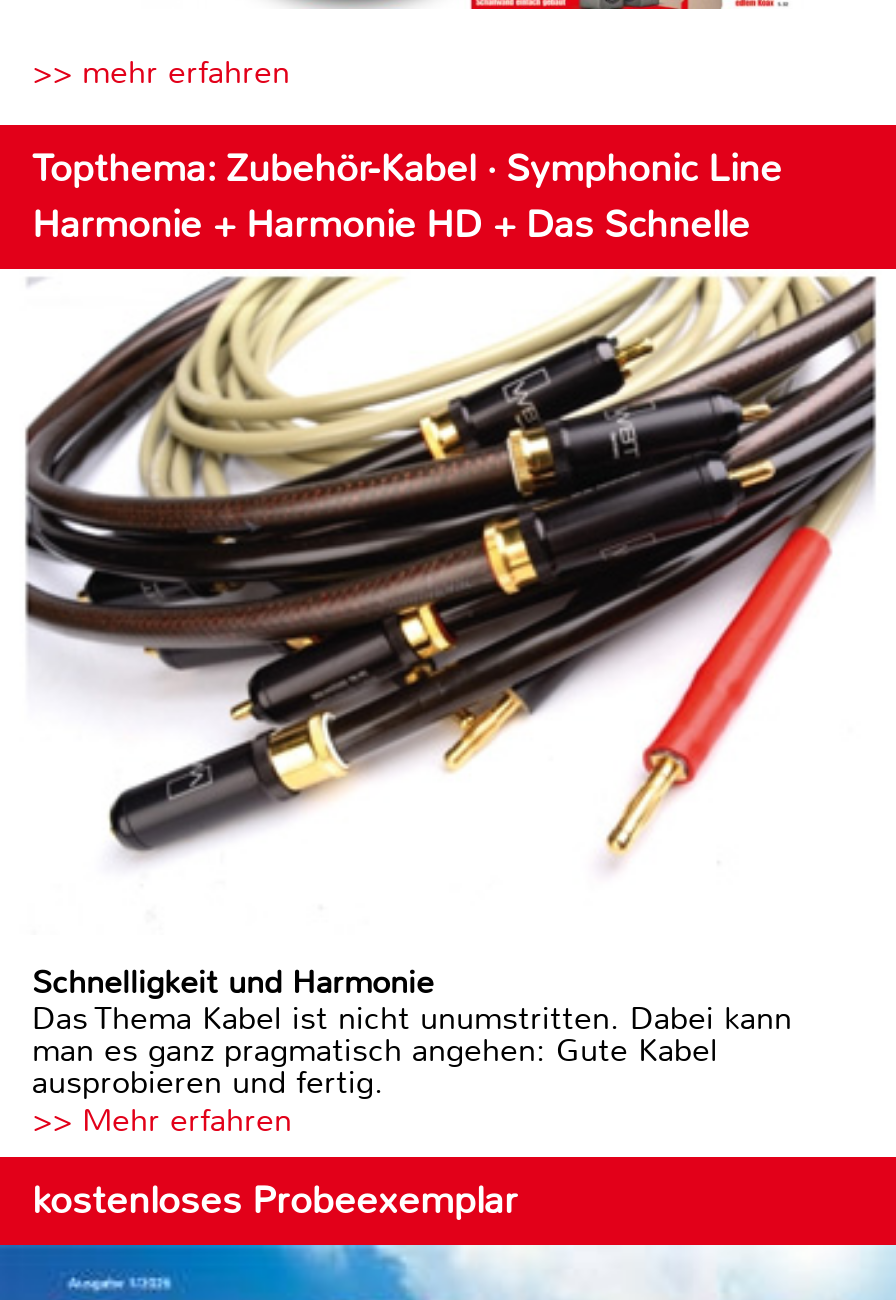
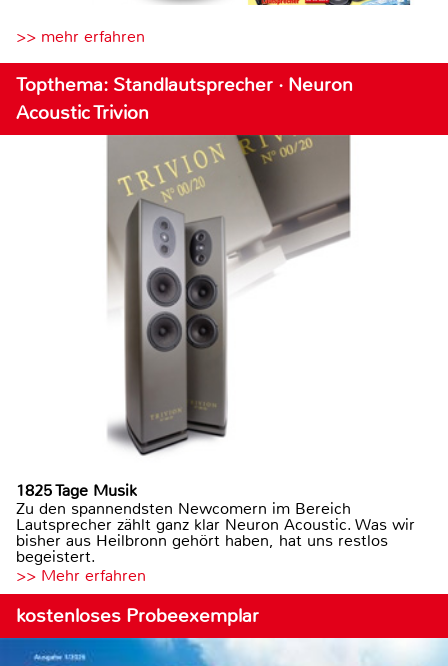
- Topthema: Zubehör-Kabel · Symphonic Line
- Harmonie + Harmonie HD + Das Schnelle
+ Topthema: Standlautsprecher · Neuron
+ Acoustic Trivion

- [image]
+ [image]

- Schnelligkeit und Harmonie
- Das Thema Kabel ist nicht unumstritten. Dabei kann
- man es ganz pragmatisch angehen: Gute Kabel
- ausprobieren und fertig.
+ 1825 Tage Musik
+ Zu den spannendsten Newcomern im Bereich
+ Lautsprecher zählt ganz klar Neuron Acoustic. Was wir
+ bisher aus Heilbronn gehört haben, hat uns restlos
+ begeistert.
